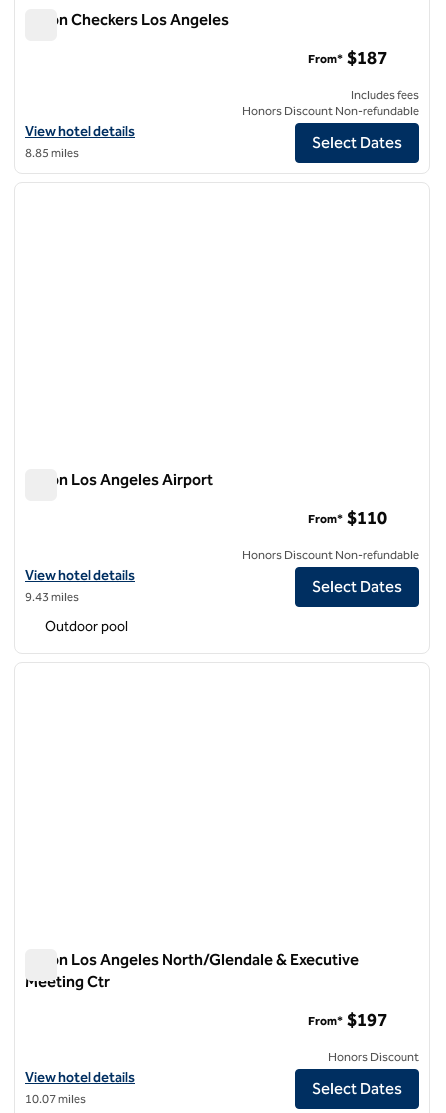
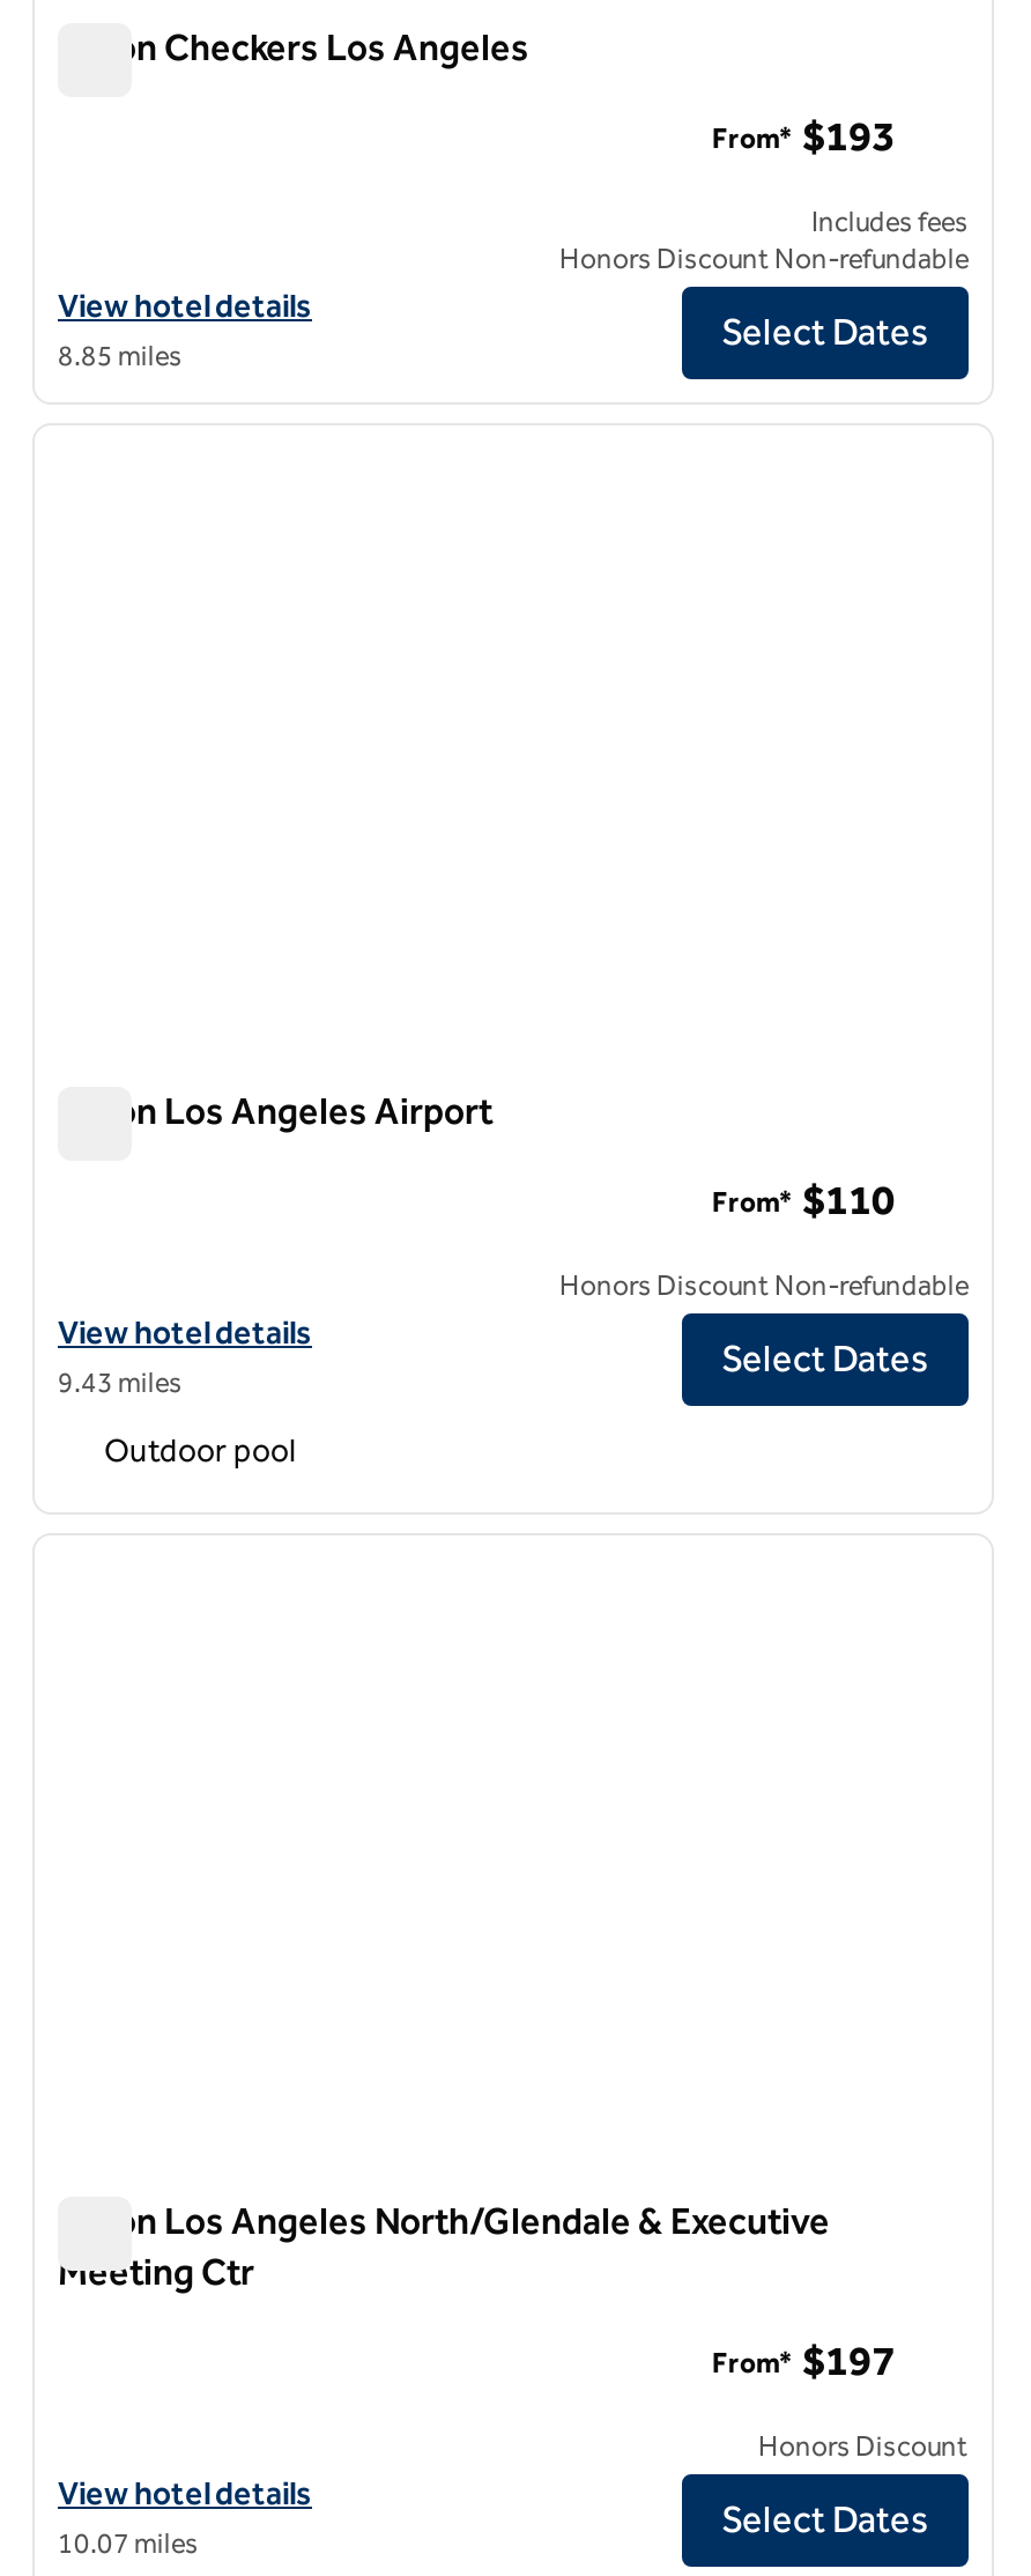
- From* $187
+ From* $193
